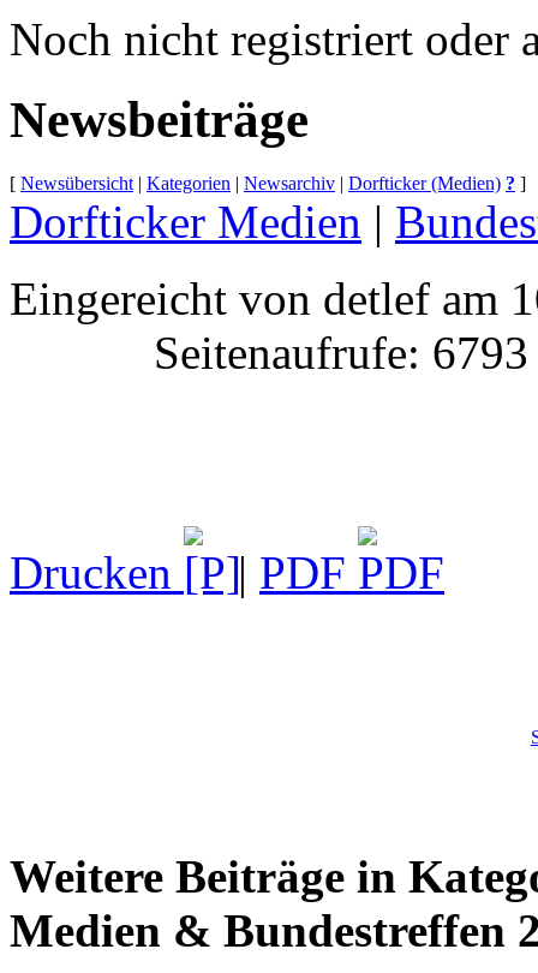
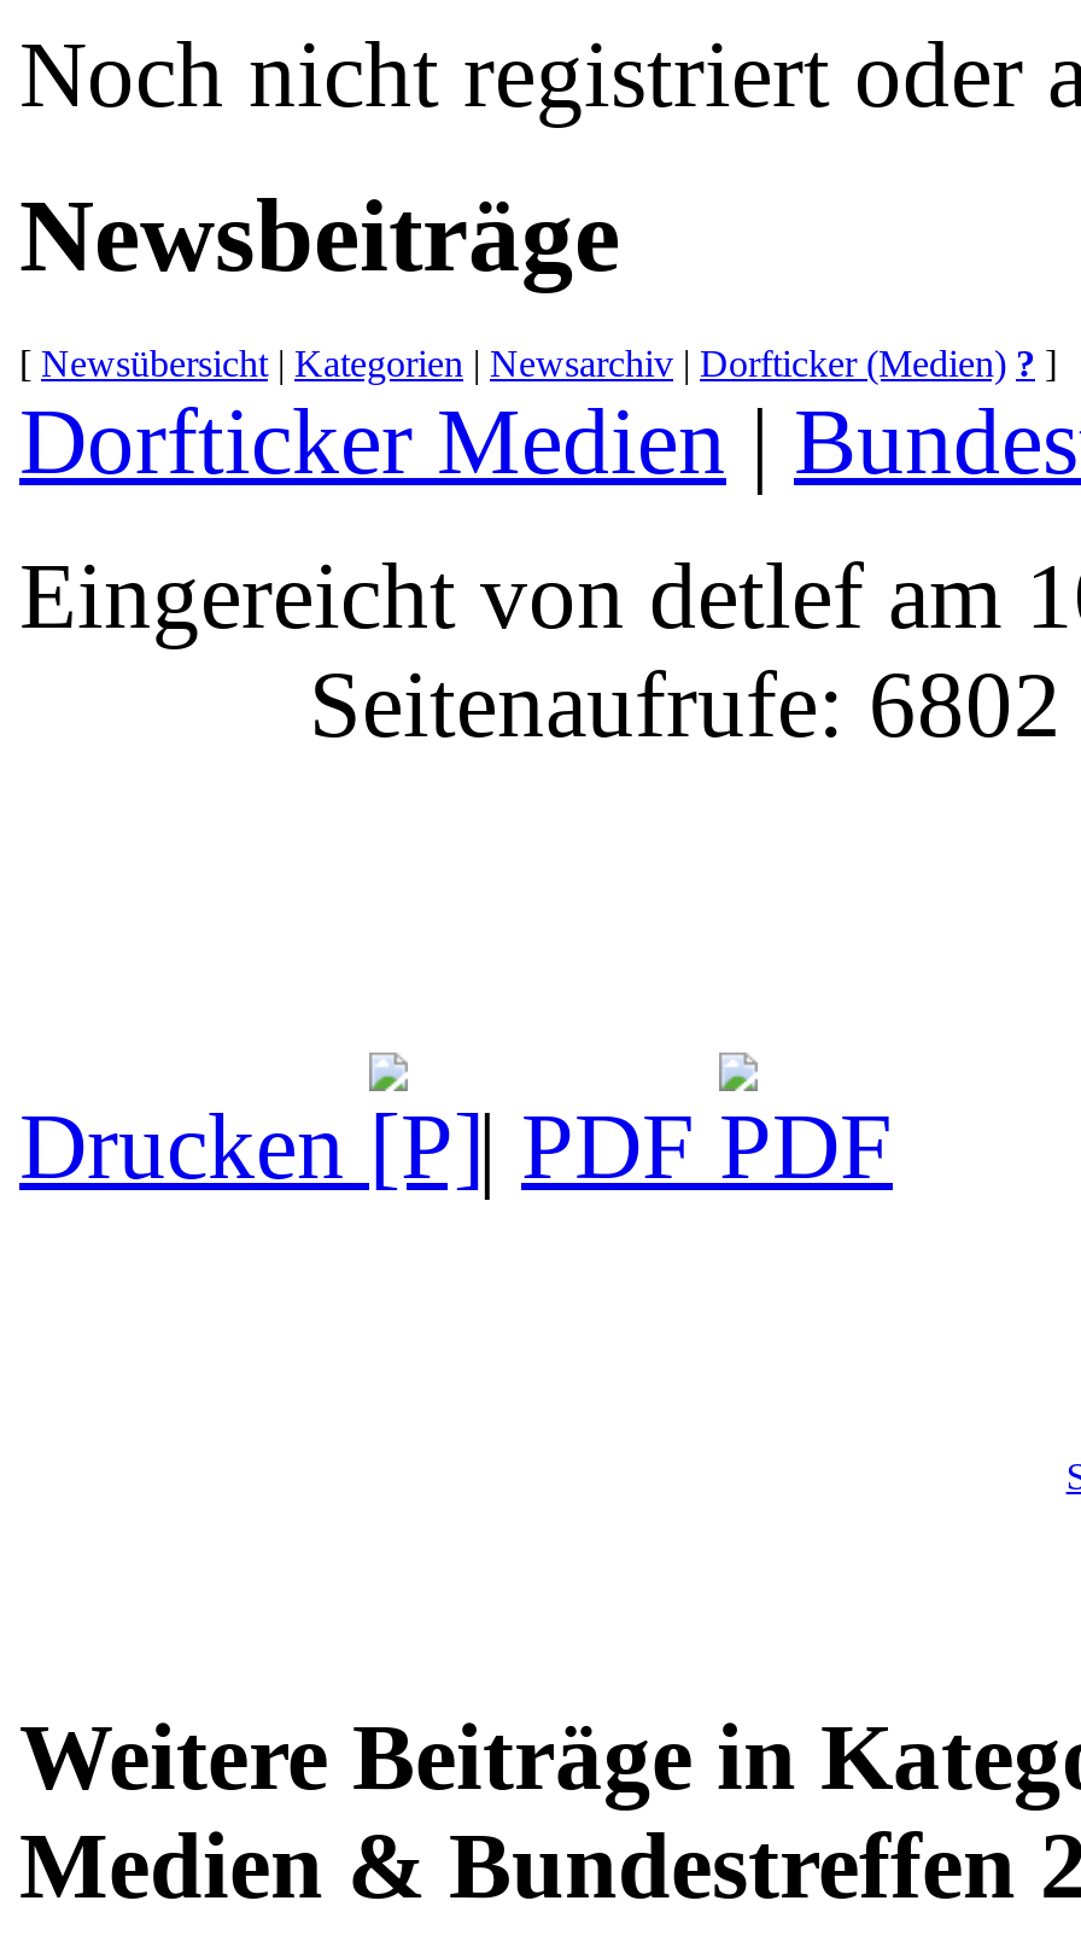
- Seitenaufrufe: 6793
+ Seitenaufrufe: 6802
